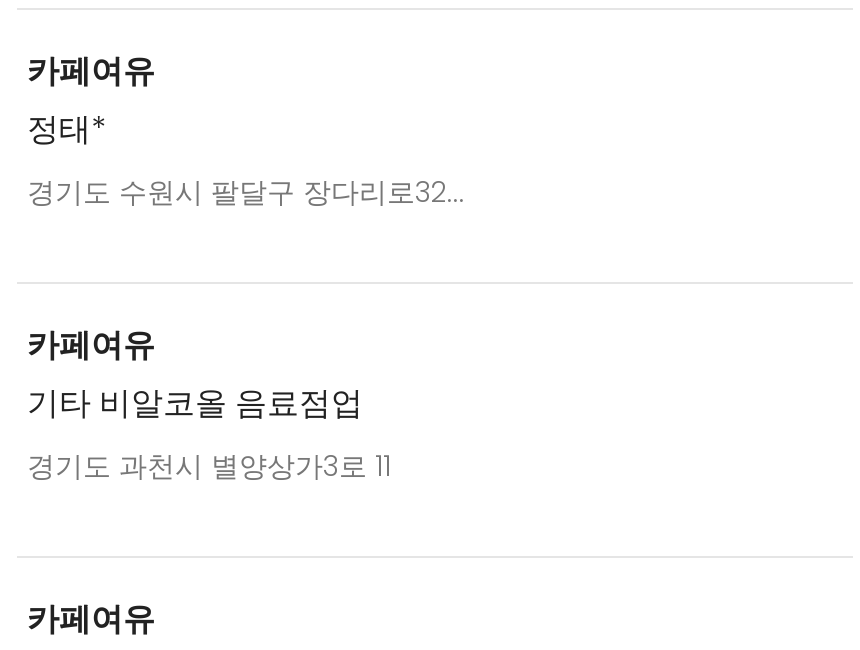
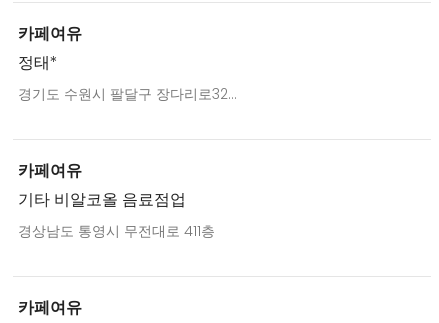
- 경기도 과천시 별양상가3로 11
+ 경상남도 통영시 무전대로 411층
